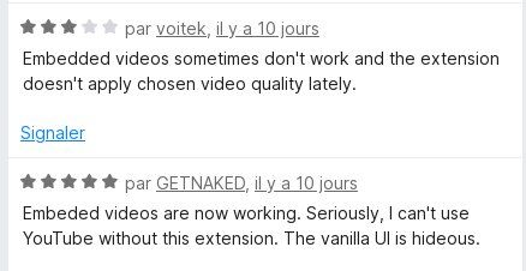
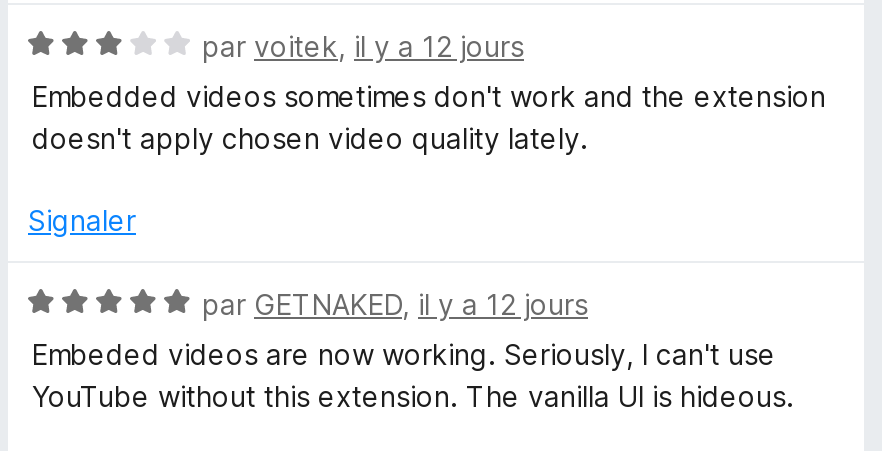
- par voitek, il y a 10 jours
+ par voitek, il y a 12 jours

- par GETNAKED, il y a 10 jours
+ par GETNAKED, il y a 12 jours
